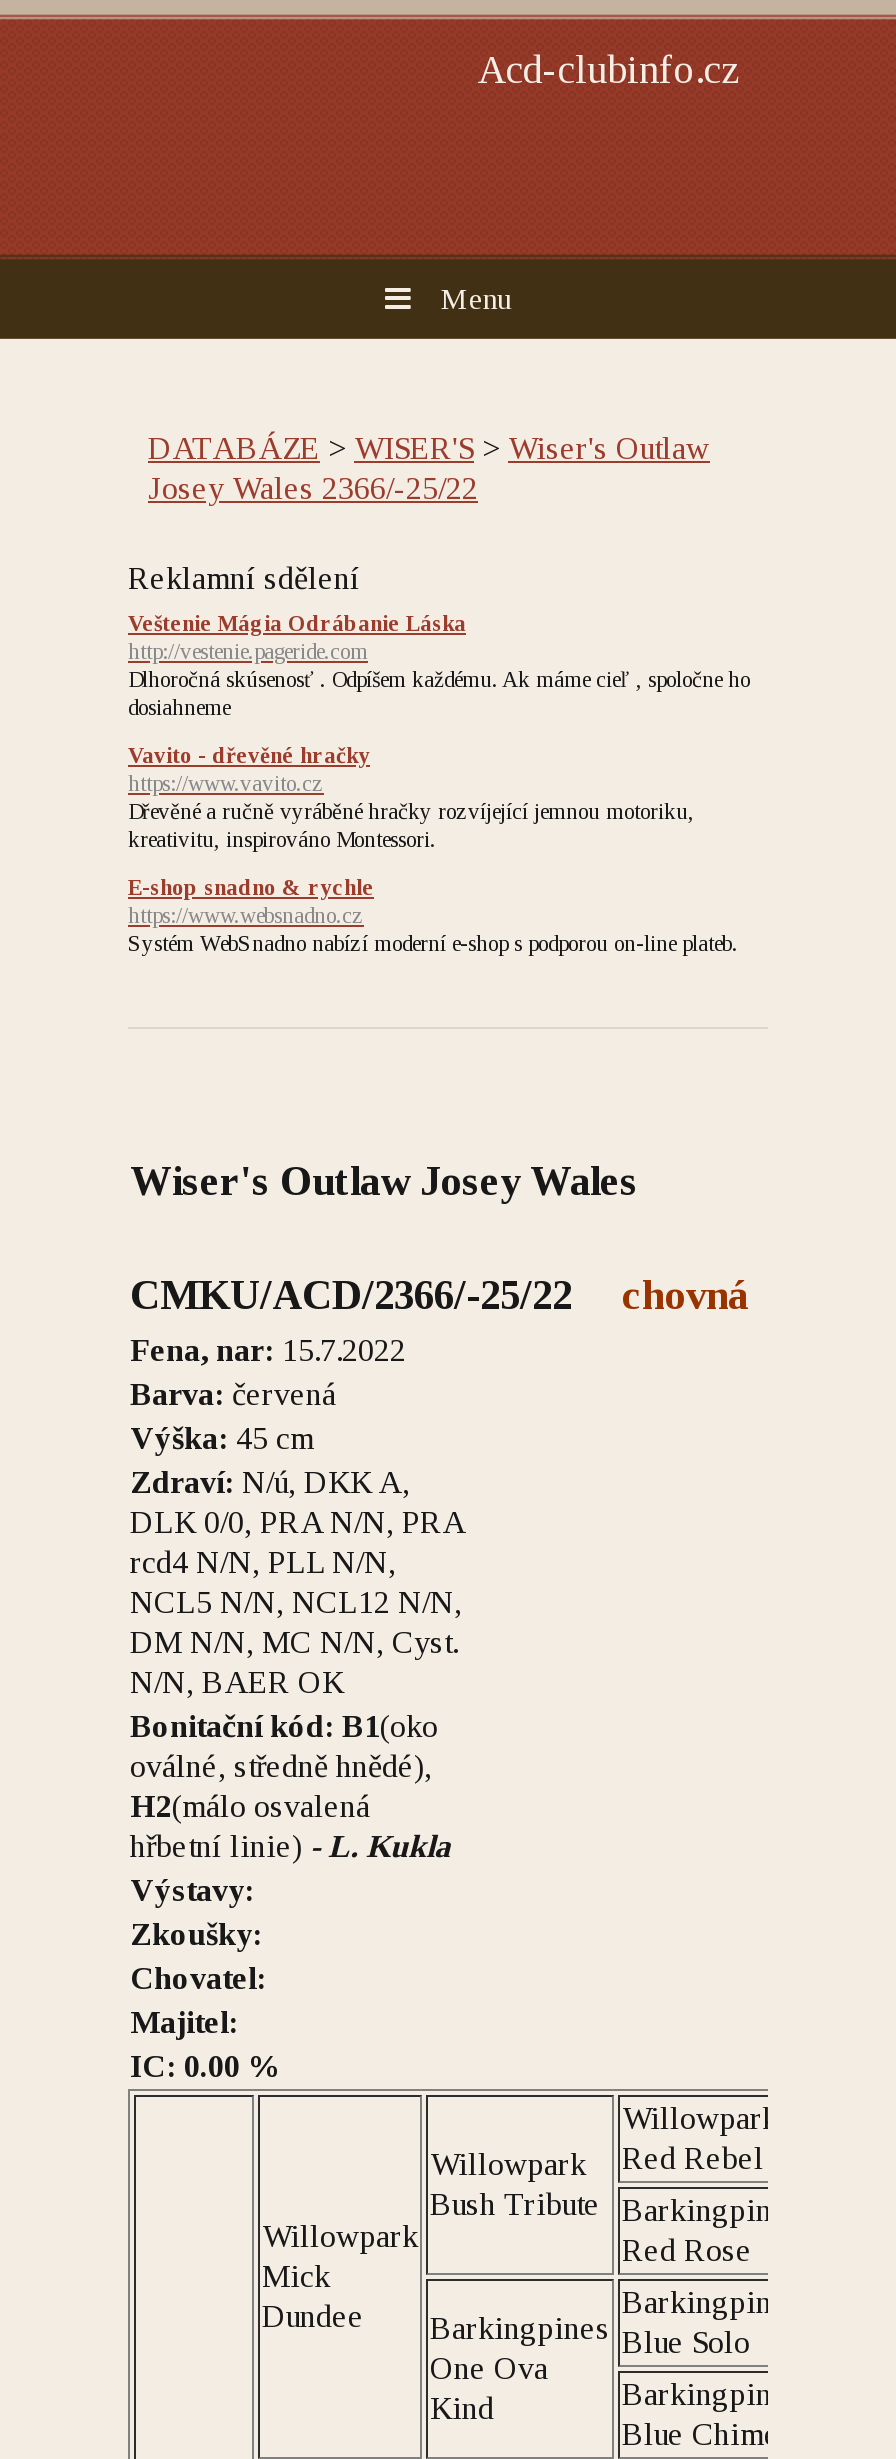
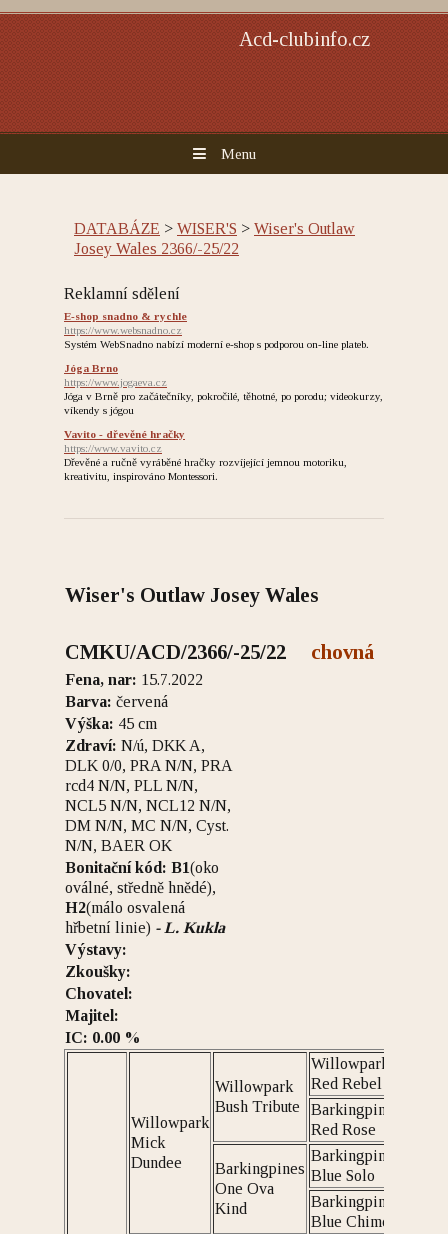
- Veštenie Mágia Odrábanie Láska
- http://vestenie.pageride.com
- Dlhoročná skúsenosť . Odpíšem každému. Ak máme cieľ , spoločne ho
- dosiahneme
+ Jóga Brno
+ https://www.jogaeva.cz
+ Jóga v Brně pro začátečníky, pokročilé, těhotné, po porodu; videokurzy,
+ víkendy s jógou

moved down: Vavito - dřevěné hračky | https://www.vavito.cz | Dřevěné a ručně vyráběné hračky rozvíjející jemnou motoriku, | kreativitu, inspirováno Montessori.

moved up: E-shop snadno & rychle | https://www.websnadno.cz | Systém WebSnadno nabízí moderní e-shop s podporou on-line plateb.
